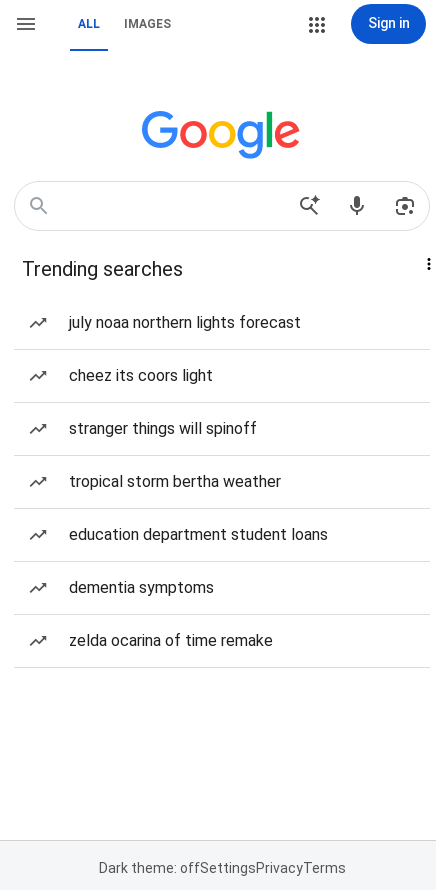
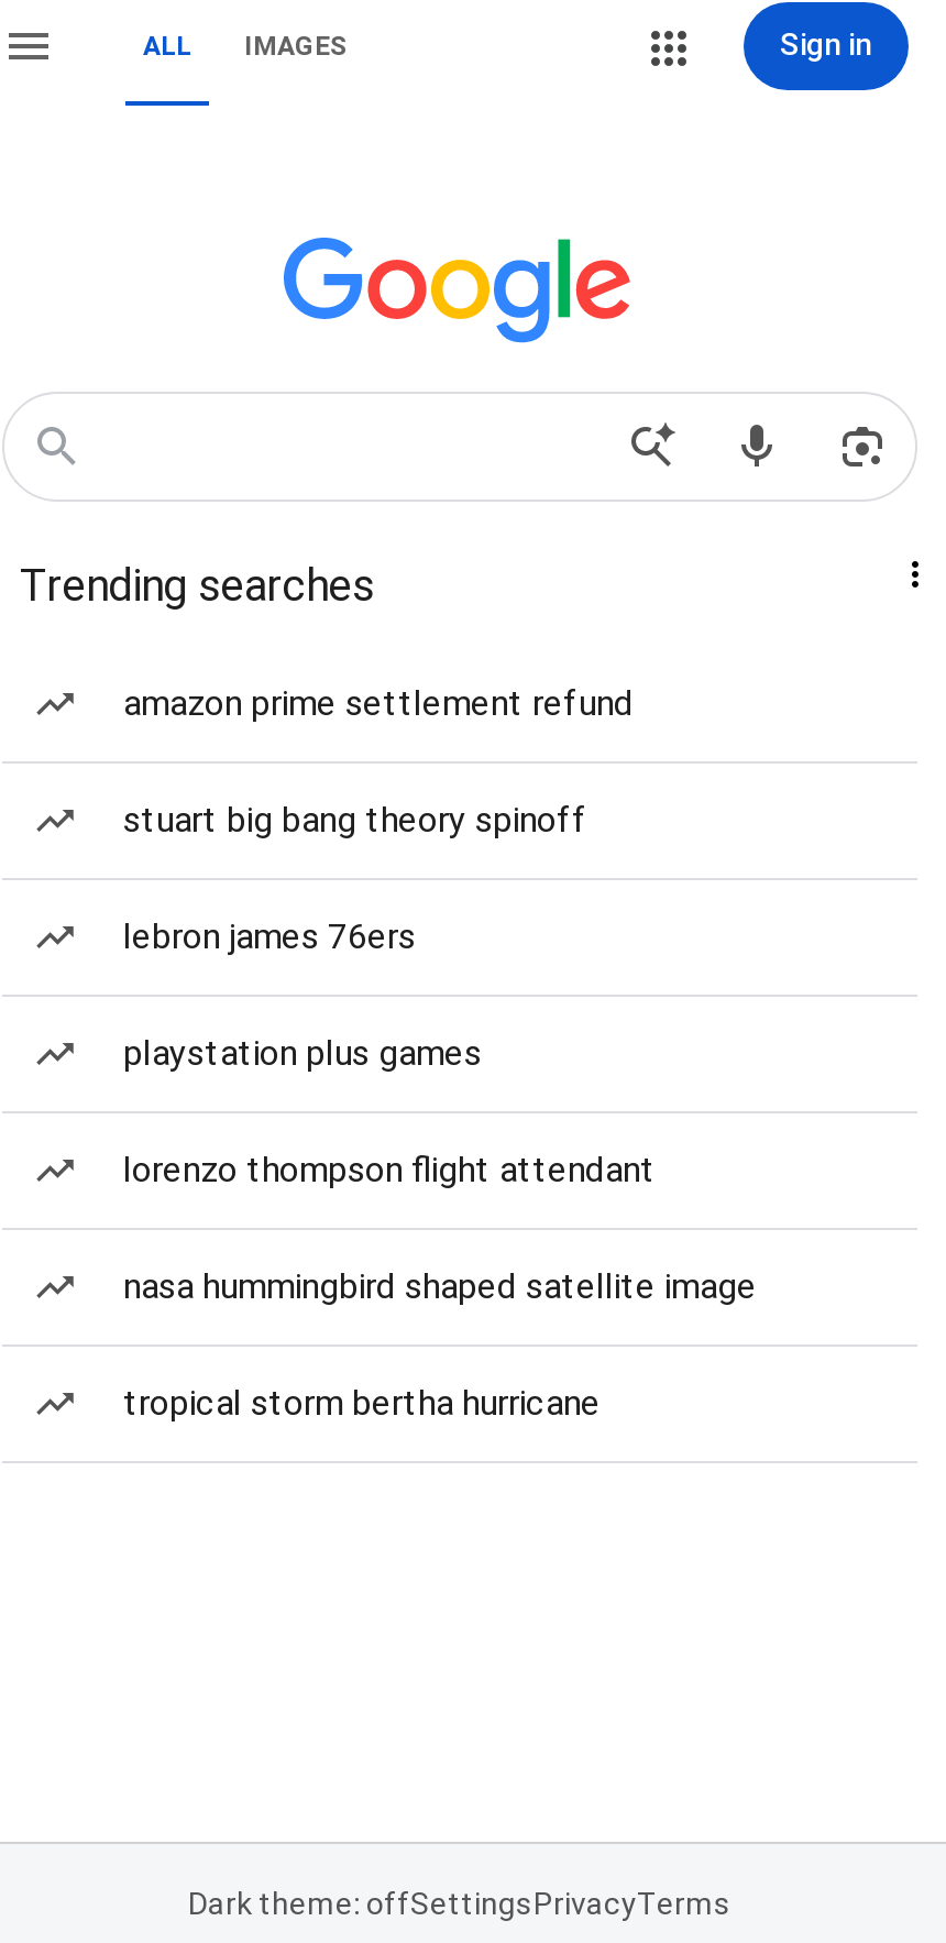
- july noaa northern lights forecast
+ amazon prime settlement refund

- cheez its coors light
+ stuart big bang theory spinoff

- stranger things will spinoff
+ lebron james 76ers

- tropical storm bertha weather
+ playstation plus games

- education department student loans
+ lorenzo thompson flight attendant

- dementia symptoms
+ nasa hummingbird shaped satellite image

- zelda ocarina of time remake
+ tropical storm bertha hurricane
